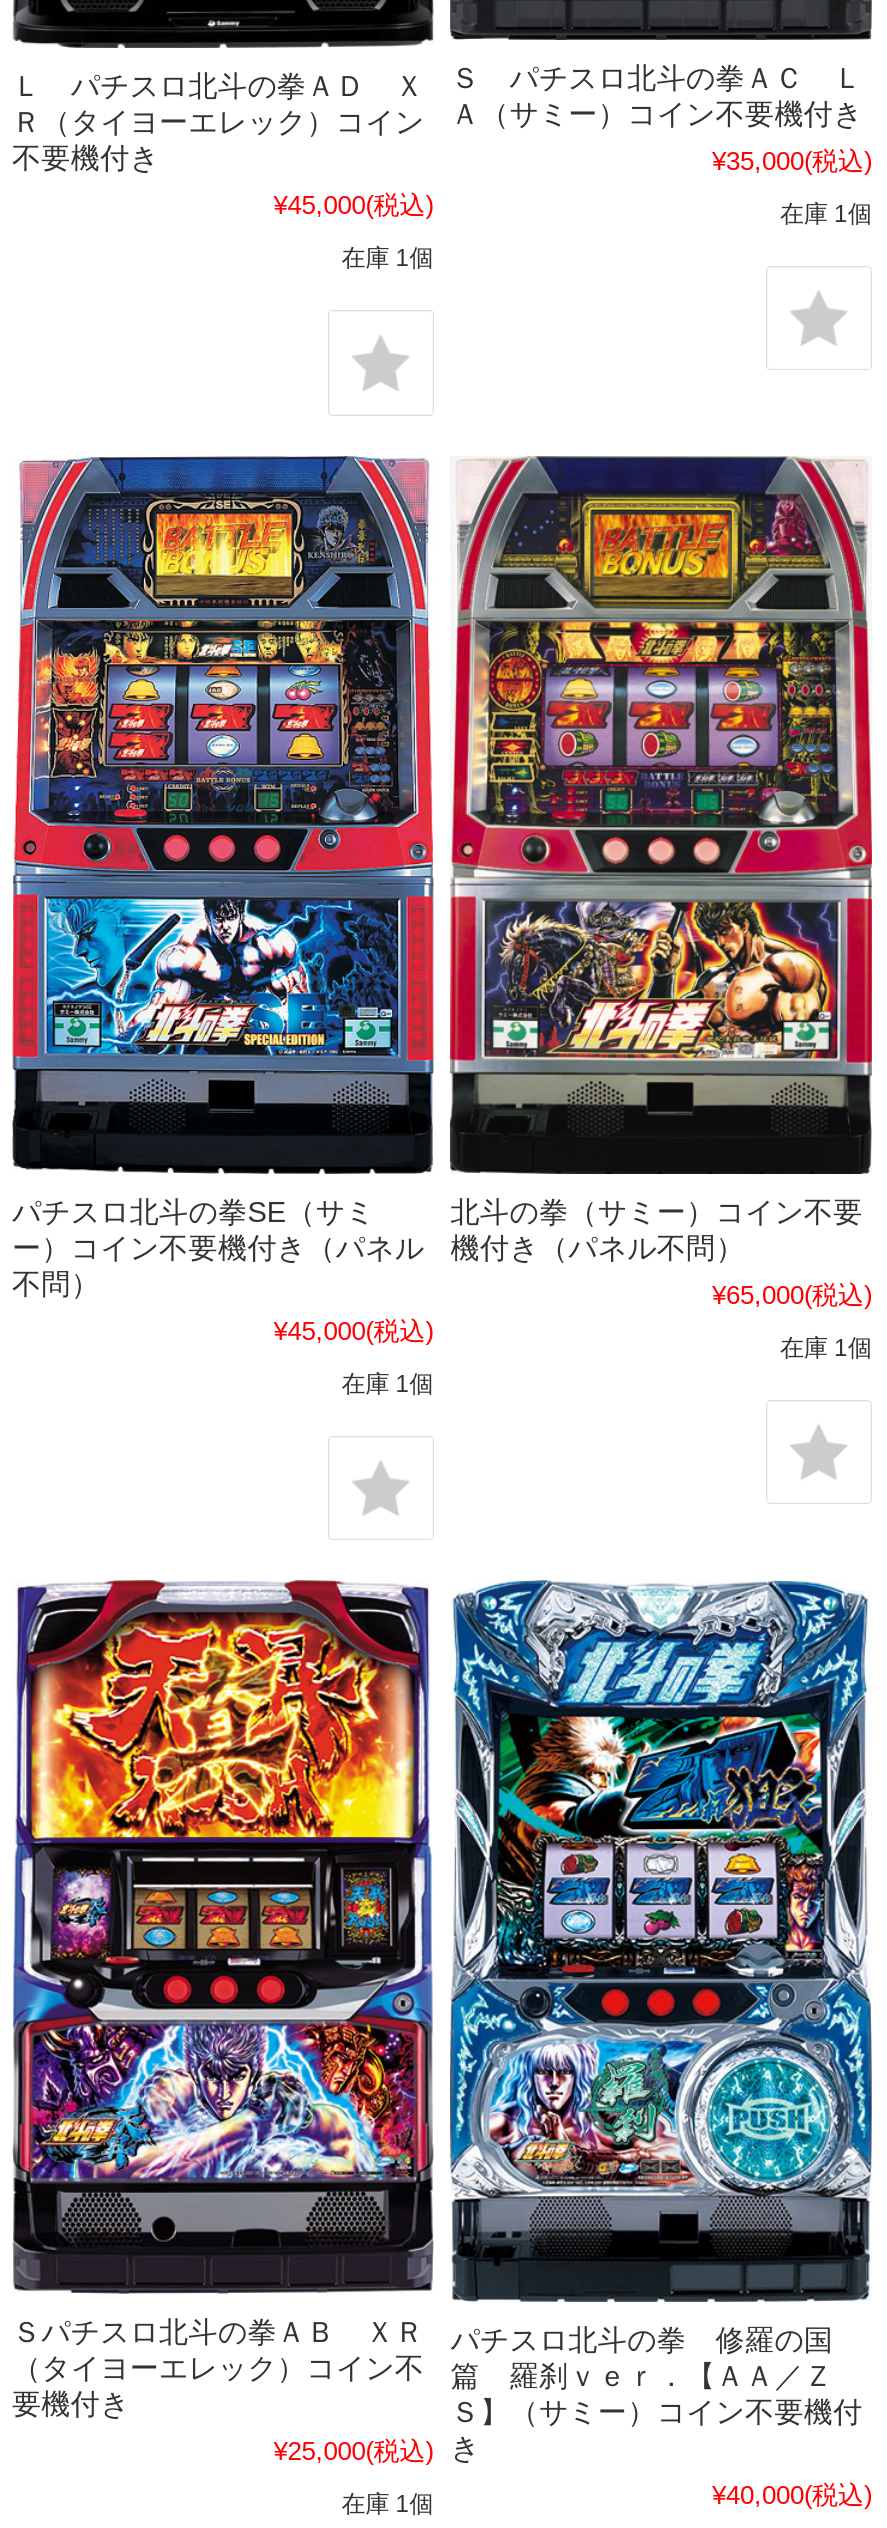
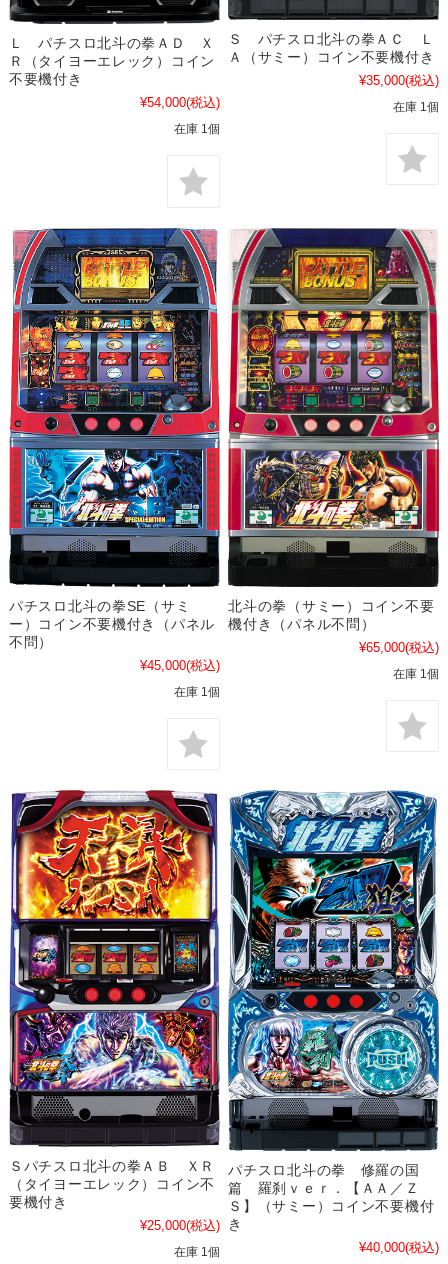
- ¥45,000(税込)
+ ¥54,000(税込)
